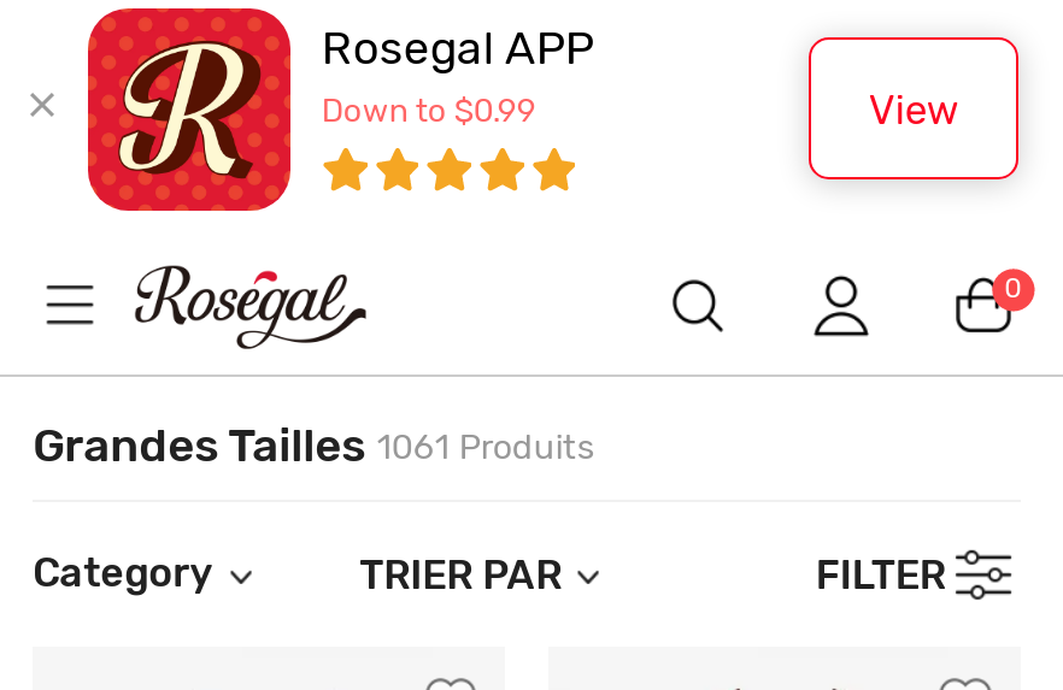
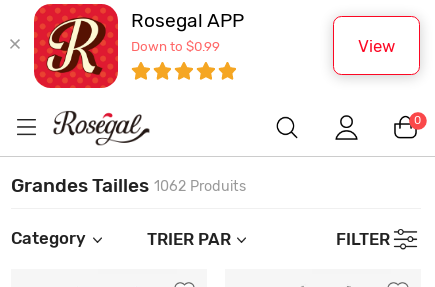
- Grandes Tailles 1061 Produits
+ Grandes Tailles 1062 Produits
